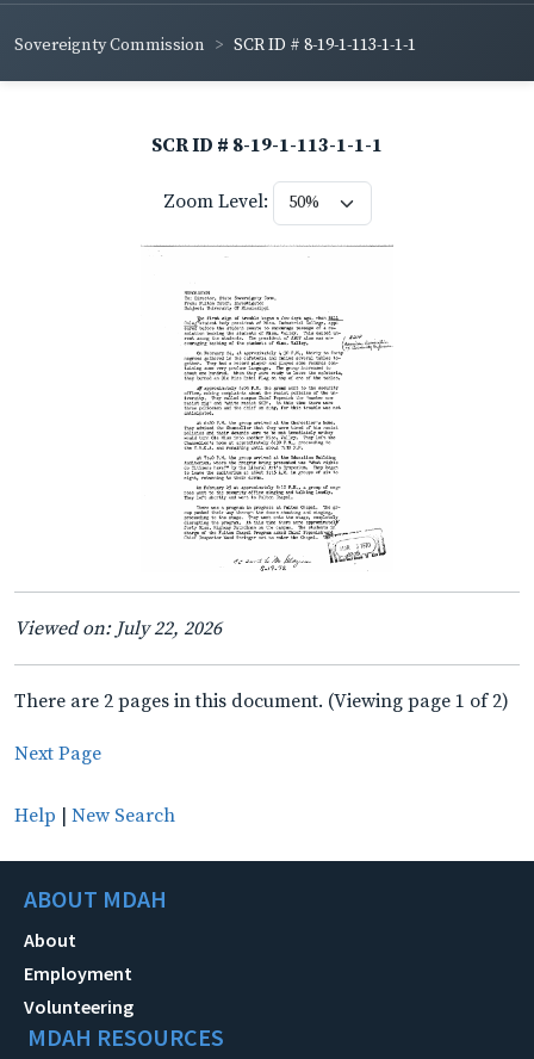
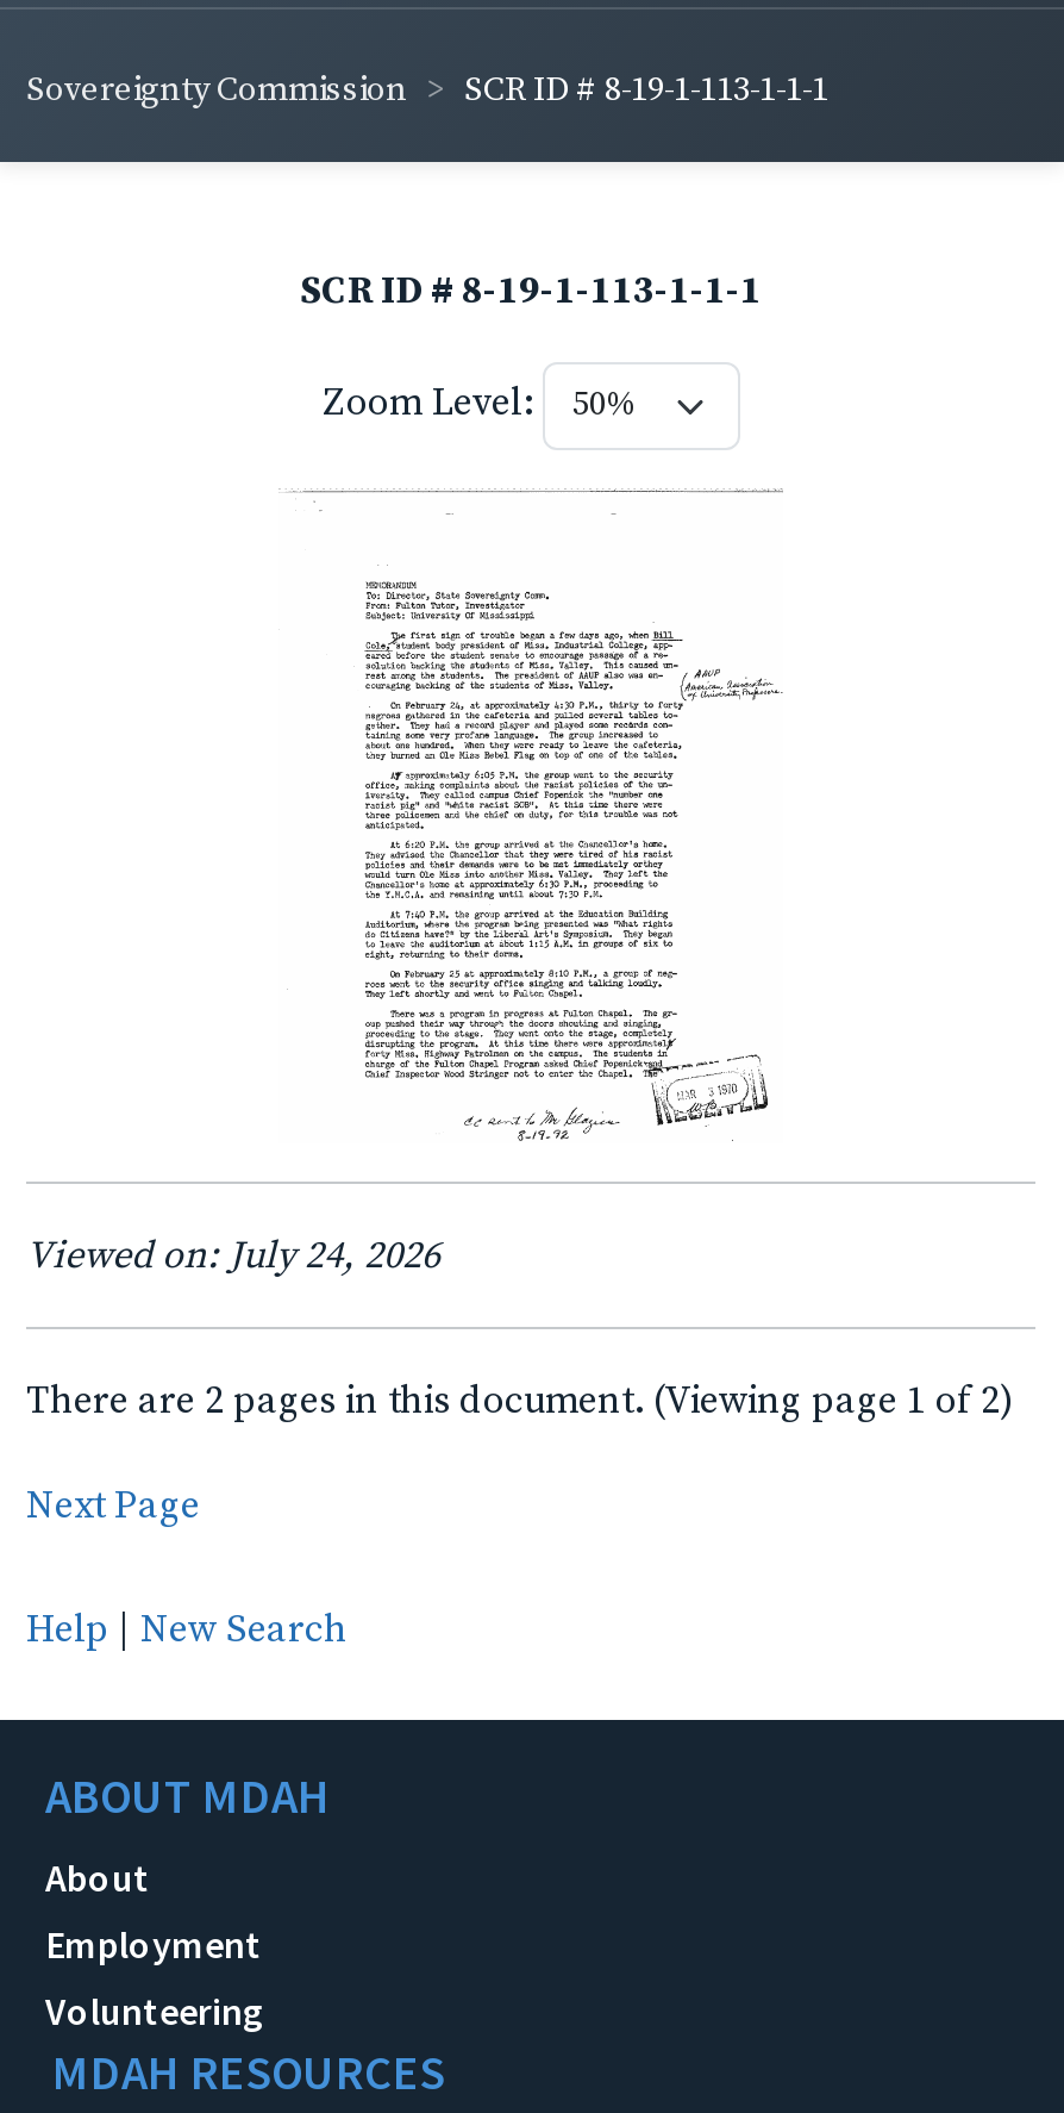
- Viewed on: July 22, 2026
+ Viewed on: July 24, 2026
